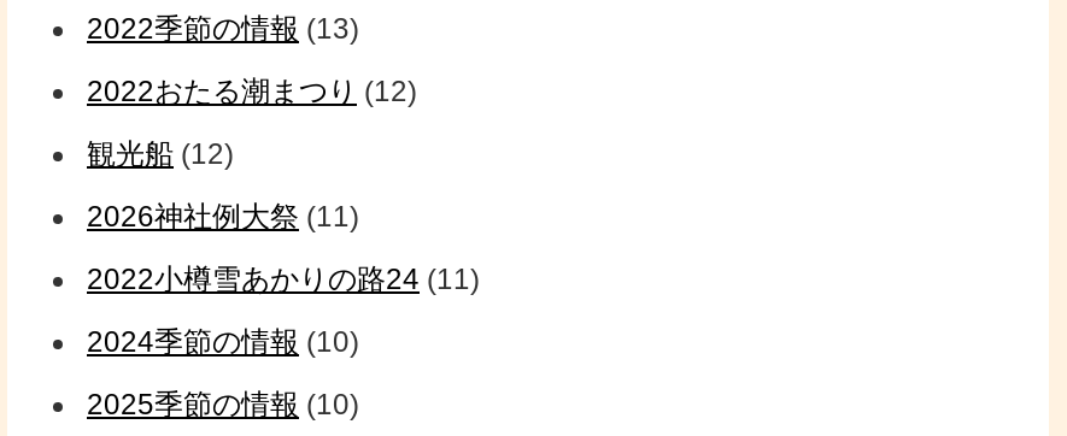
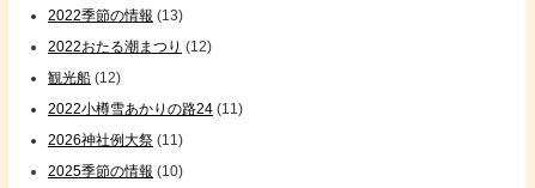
- 2026神社例大祭(11)

- 2024季節の情報(10)
+ 2026神社例大祭(11)
